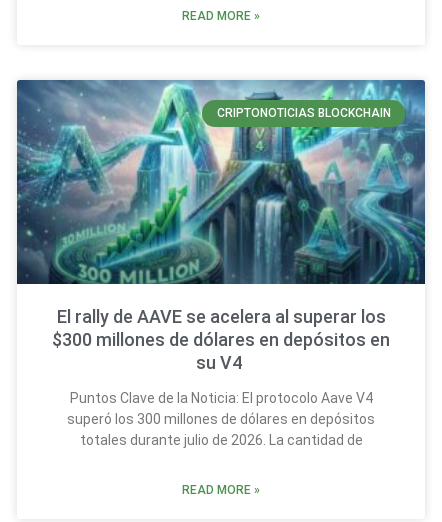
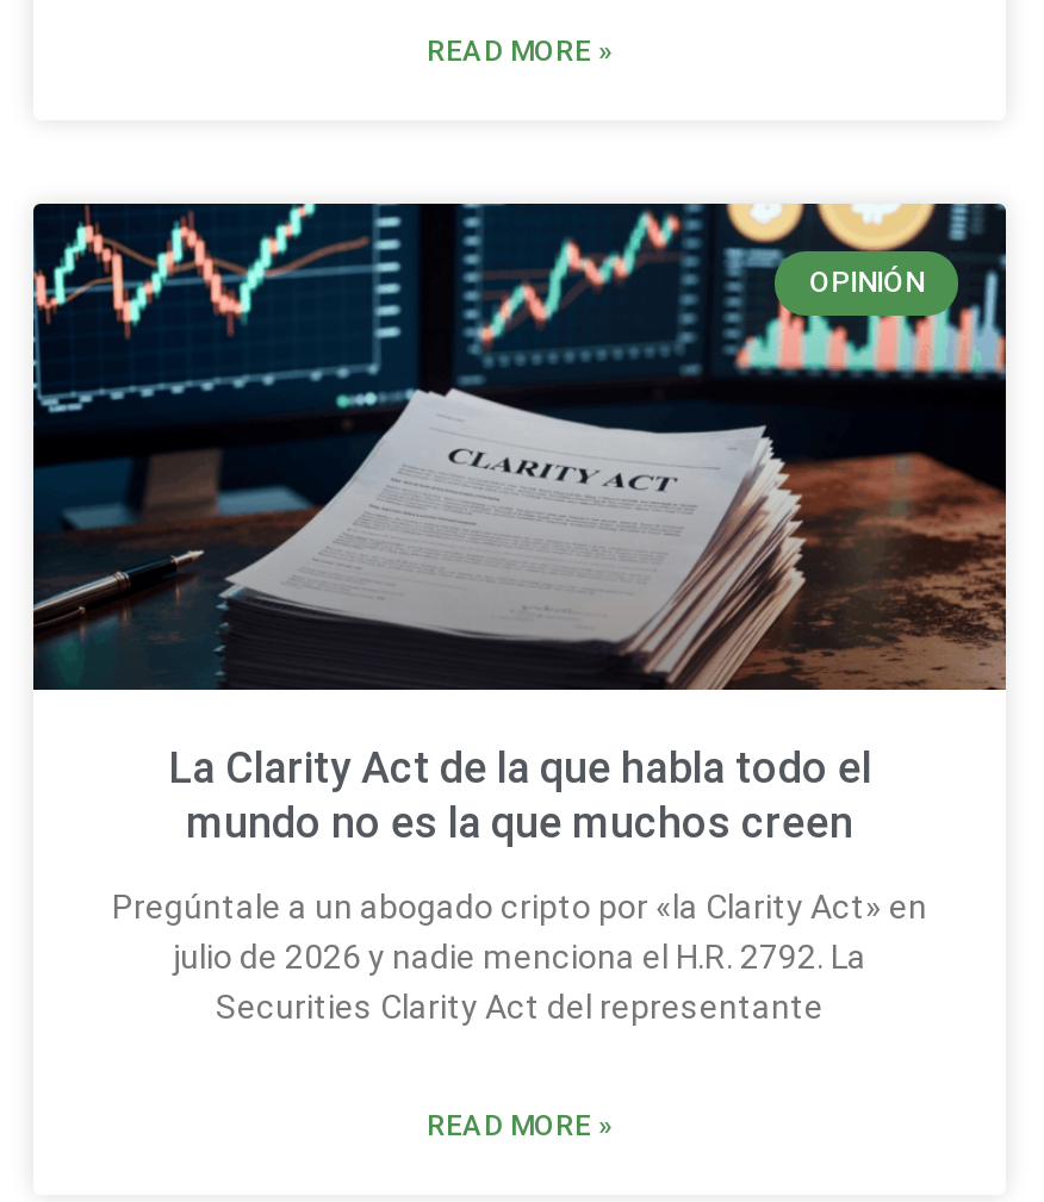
- [image]
- CRIPTONOTICIAS BLOCKCHAIN
+ [image]
+ OPINIÓN

- El rally de AAVE se acelera al superar los
- $300 millones de dólares en depósitos en
- su V4
+ La Clarity Act de la que habla todo el
+ mundo no es la que muchos creen

- Puntos Clave de la Noticia: El protocolo Aave V4
- superó los 300 millones de dólares en depósitos
- totales durante julio de 2026. La cantidad de
+ Pregúntale a un abogado cripto por «la Clarity Act» en
+ julio de 2026 y nadie menciona el H.R. 2792. La
+ Securities Clarity Act del representante
